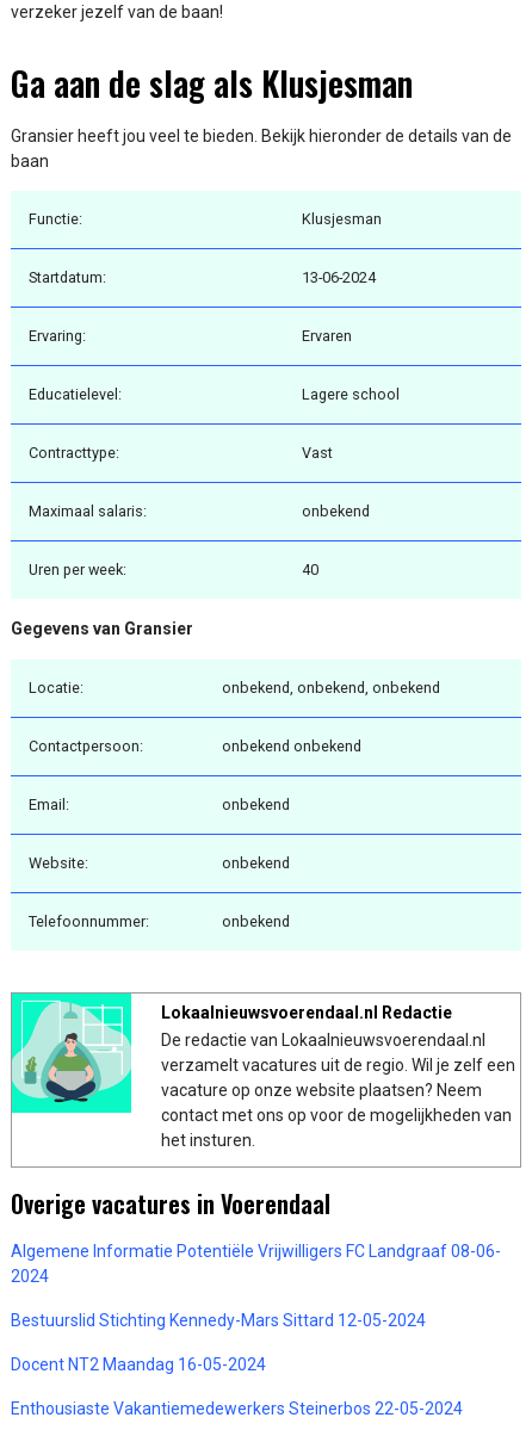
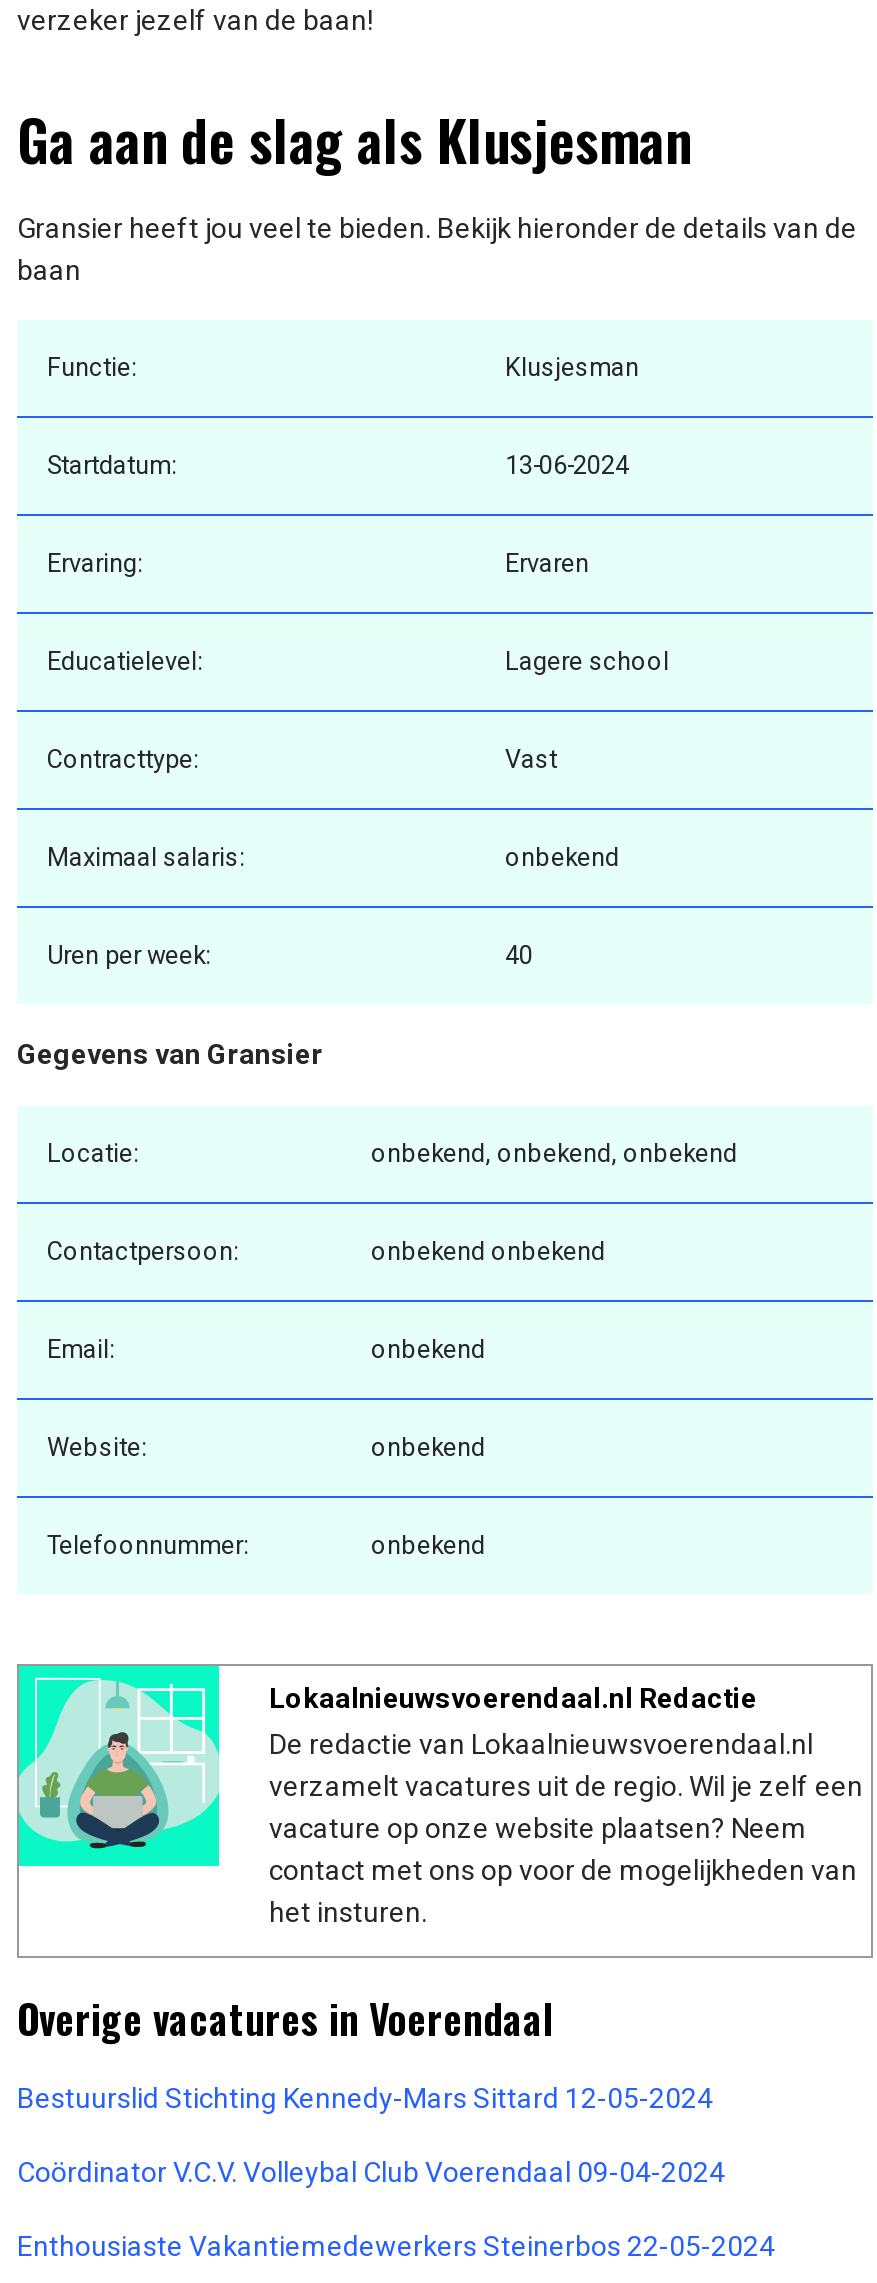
- Algemene Informatie Potentiële Vrijwilligers FC Landgraaf 08-06-
- 2024

- Docent NT2 Maandag 16-05-2024
+ Coördinator V.C.V. Volleybal Club Voerendaal 09-04-2024
